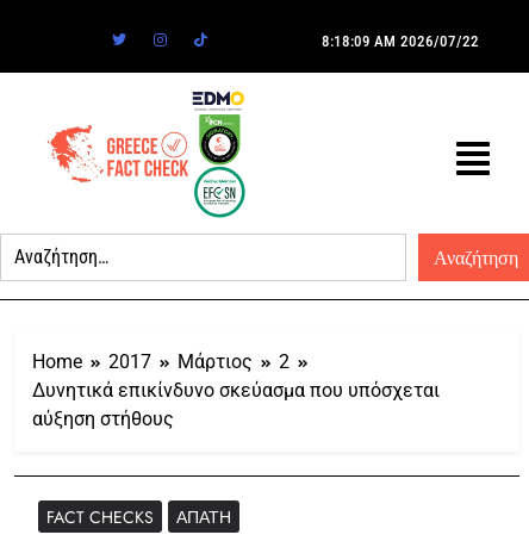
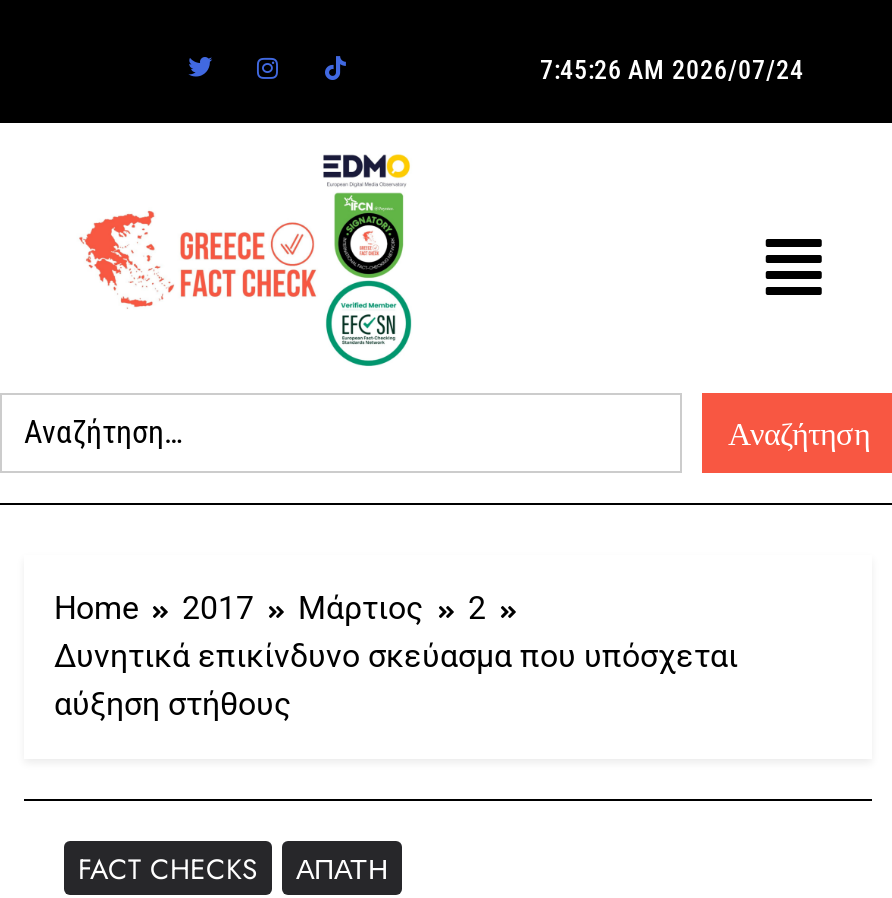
- 8:18:09 AM 2026/07/22
+ 7:45:26 AM 2026/07/24
